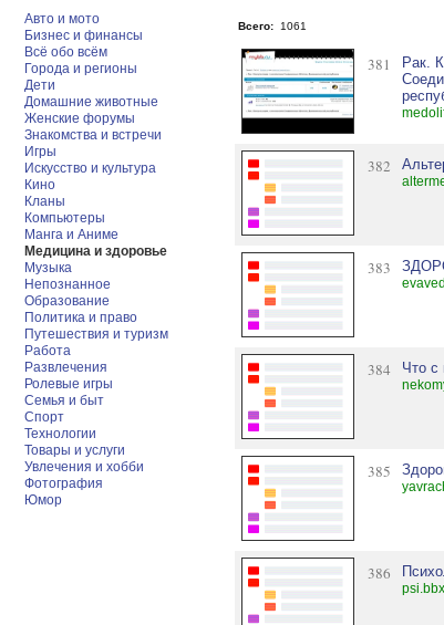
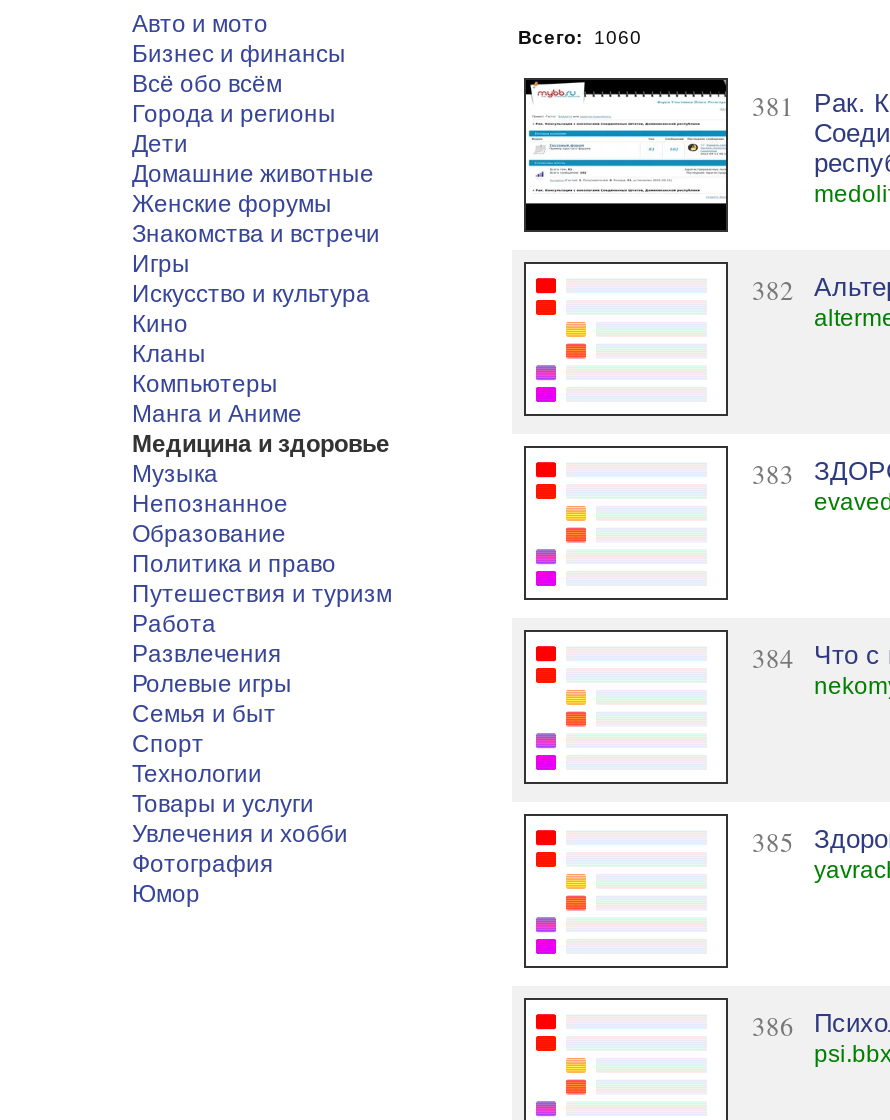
- Всего: 1061
+ Всего: 1060
